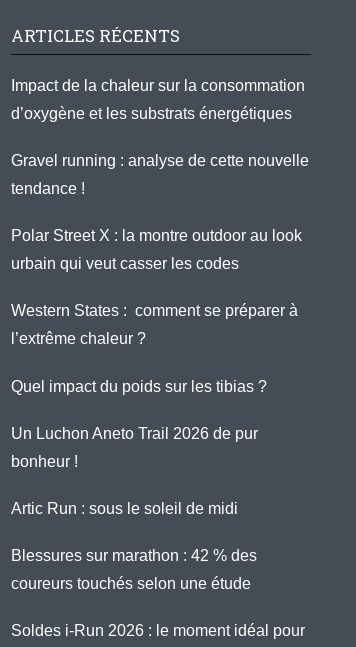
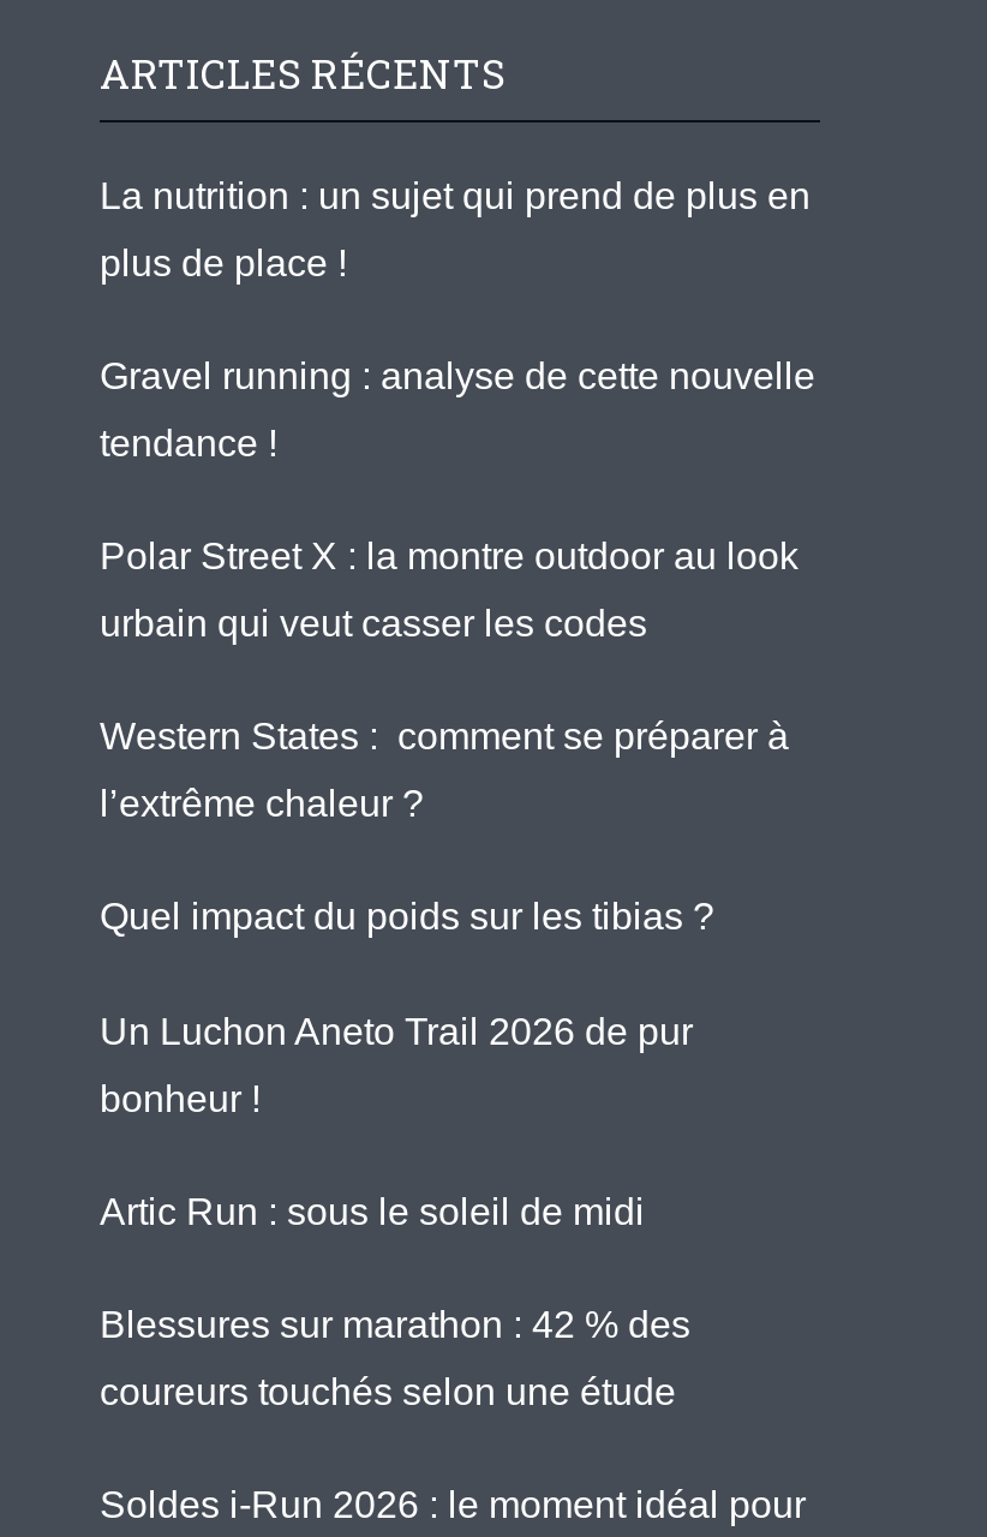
- Impact de la chaleur sur la consommation
+ La nutrition : un sujet qui prend de plus en

- d’oxygène et les substrats énergétiques
+ plus de place !
